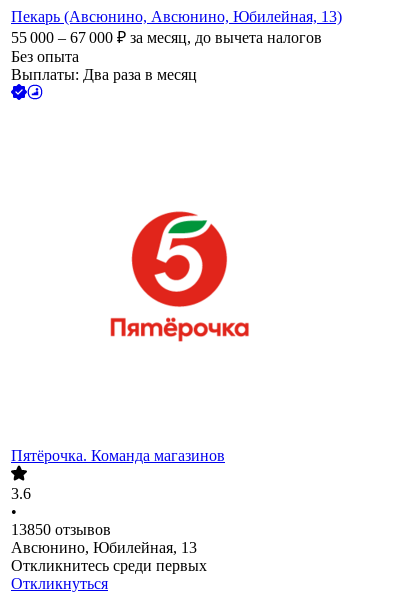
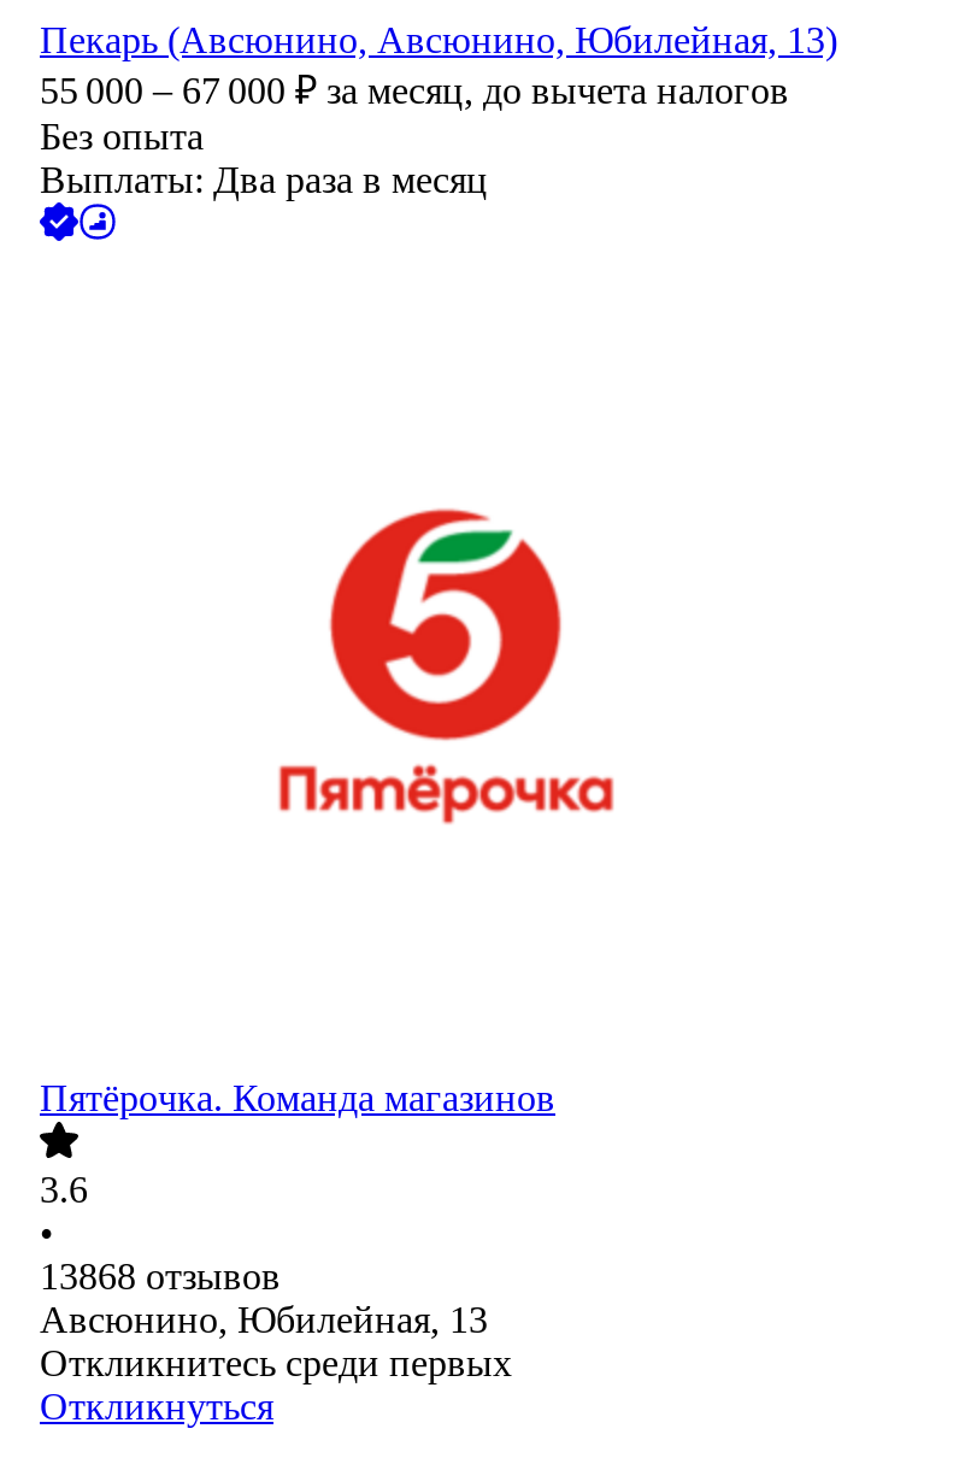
- 13850 отзывов
+ 13868 отзывов
